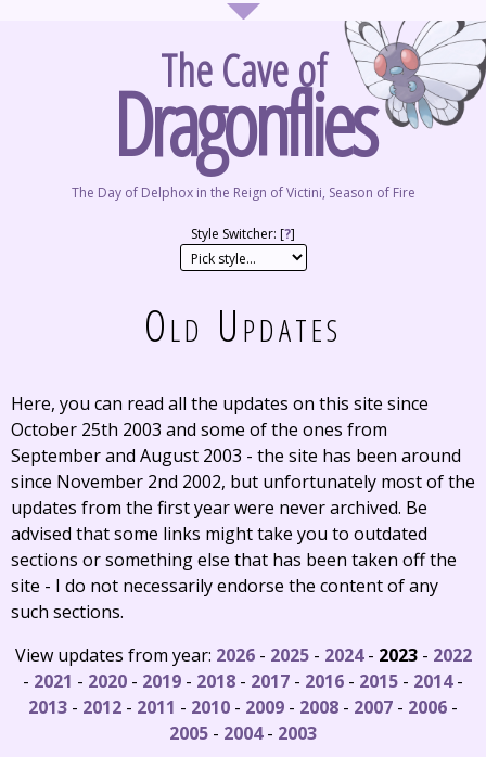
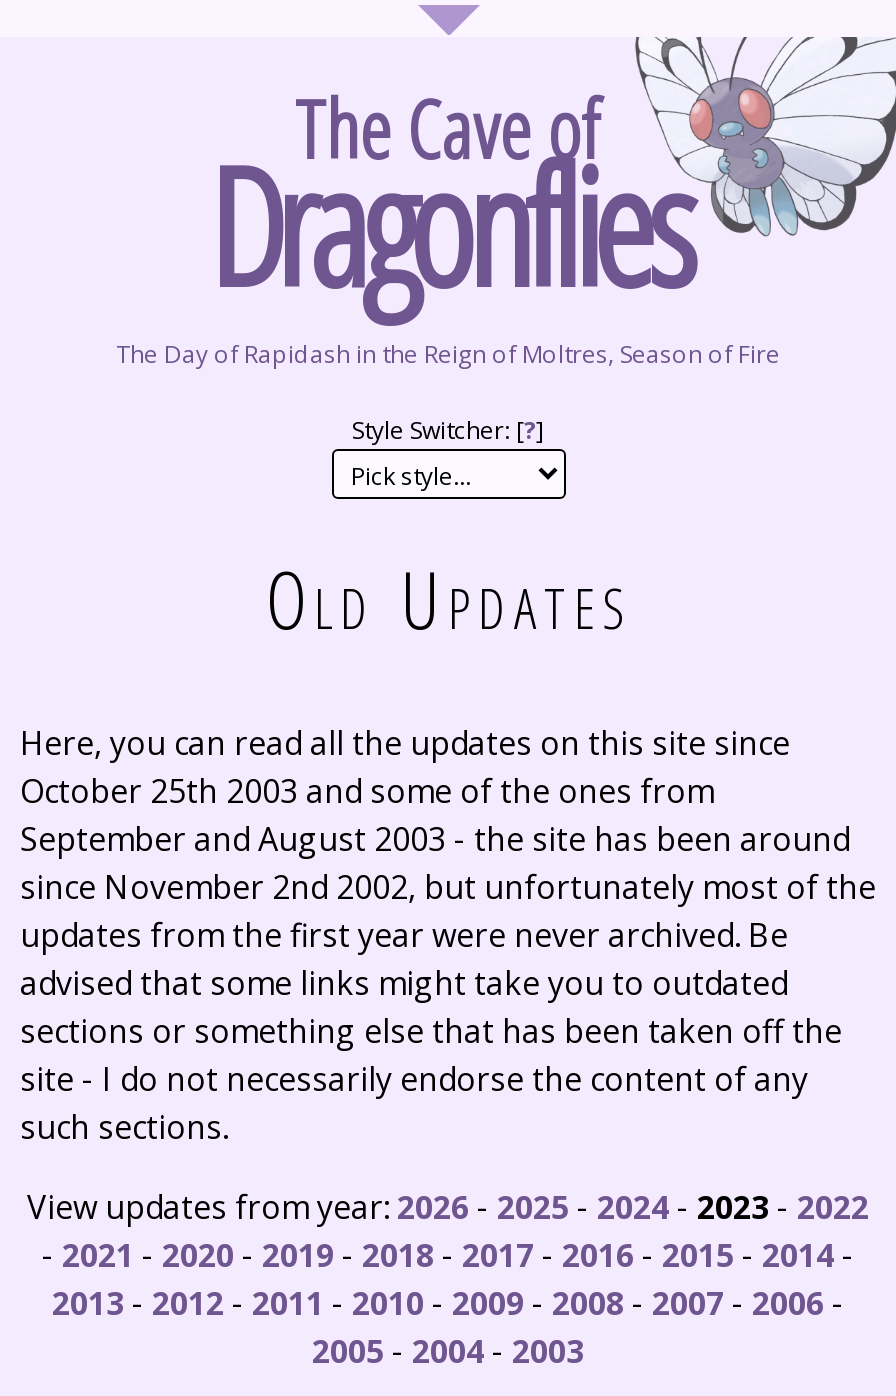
- The Day of Delphox in the Reign of Victini, Season of Fire
+ The Day of Rapidash in the Reign of Moltres, Season of Fire
